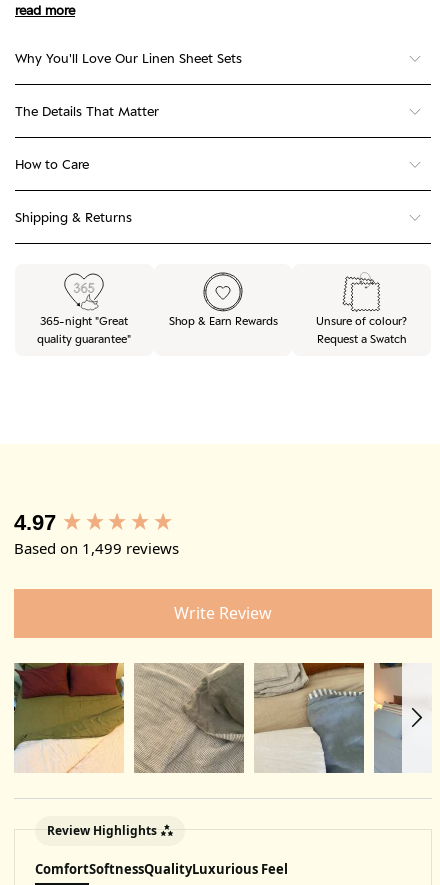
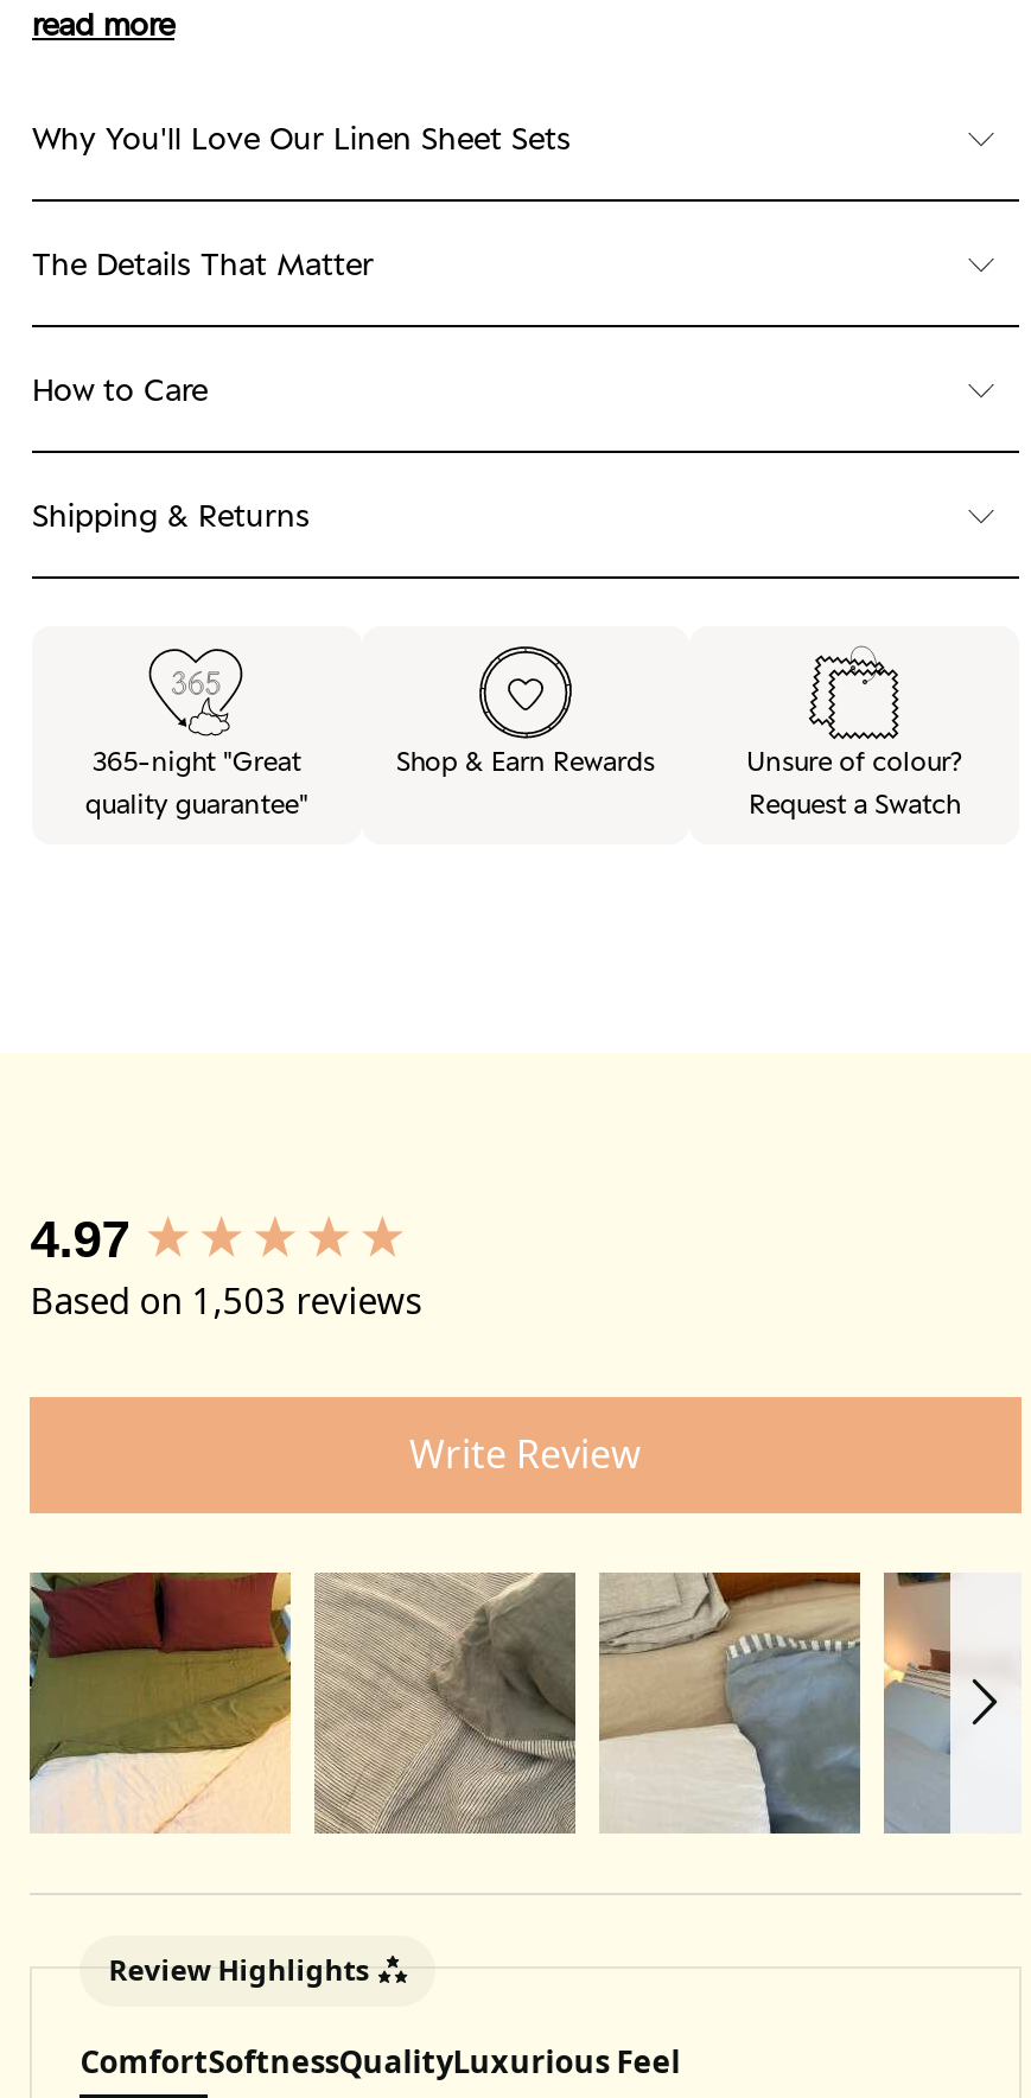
- Based on 1,499 reviews
+ Based on 1,503 reviews
